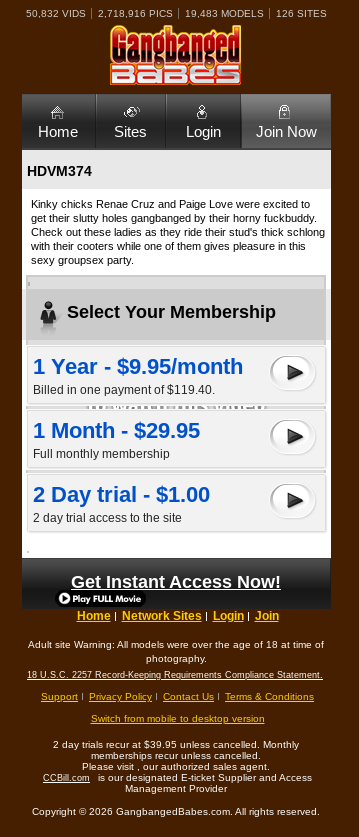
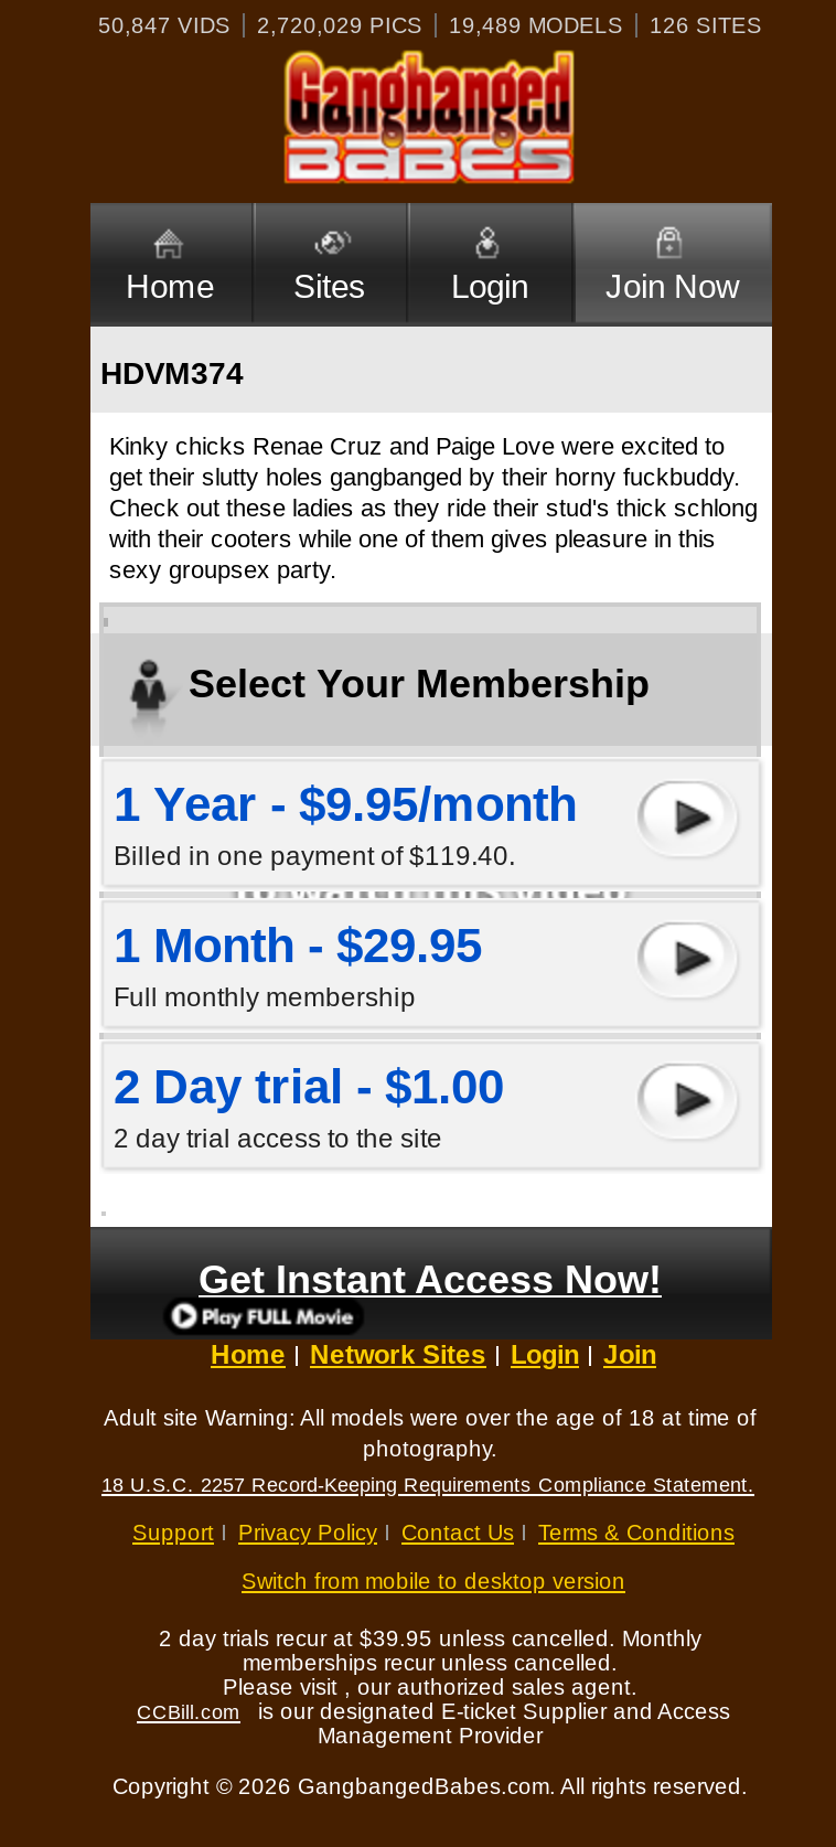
- 50,832 VIDS
+ 50,847 VIDS

- 2,718,916 PICS
+ 2,720,029 PICS

- 19,483 MODELS
+ 19,489 MODELS
